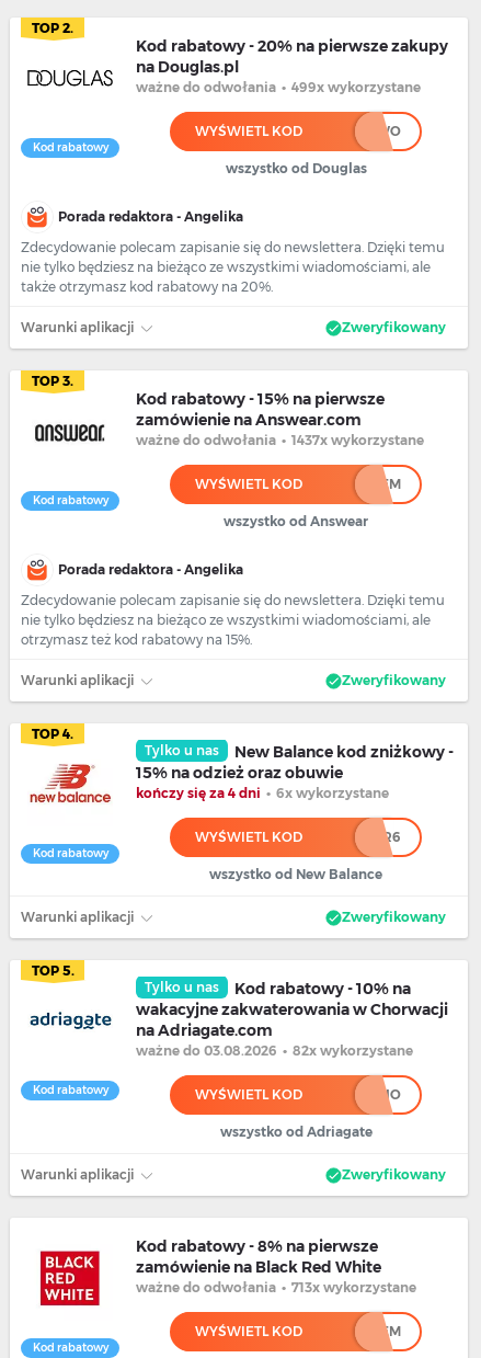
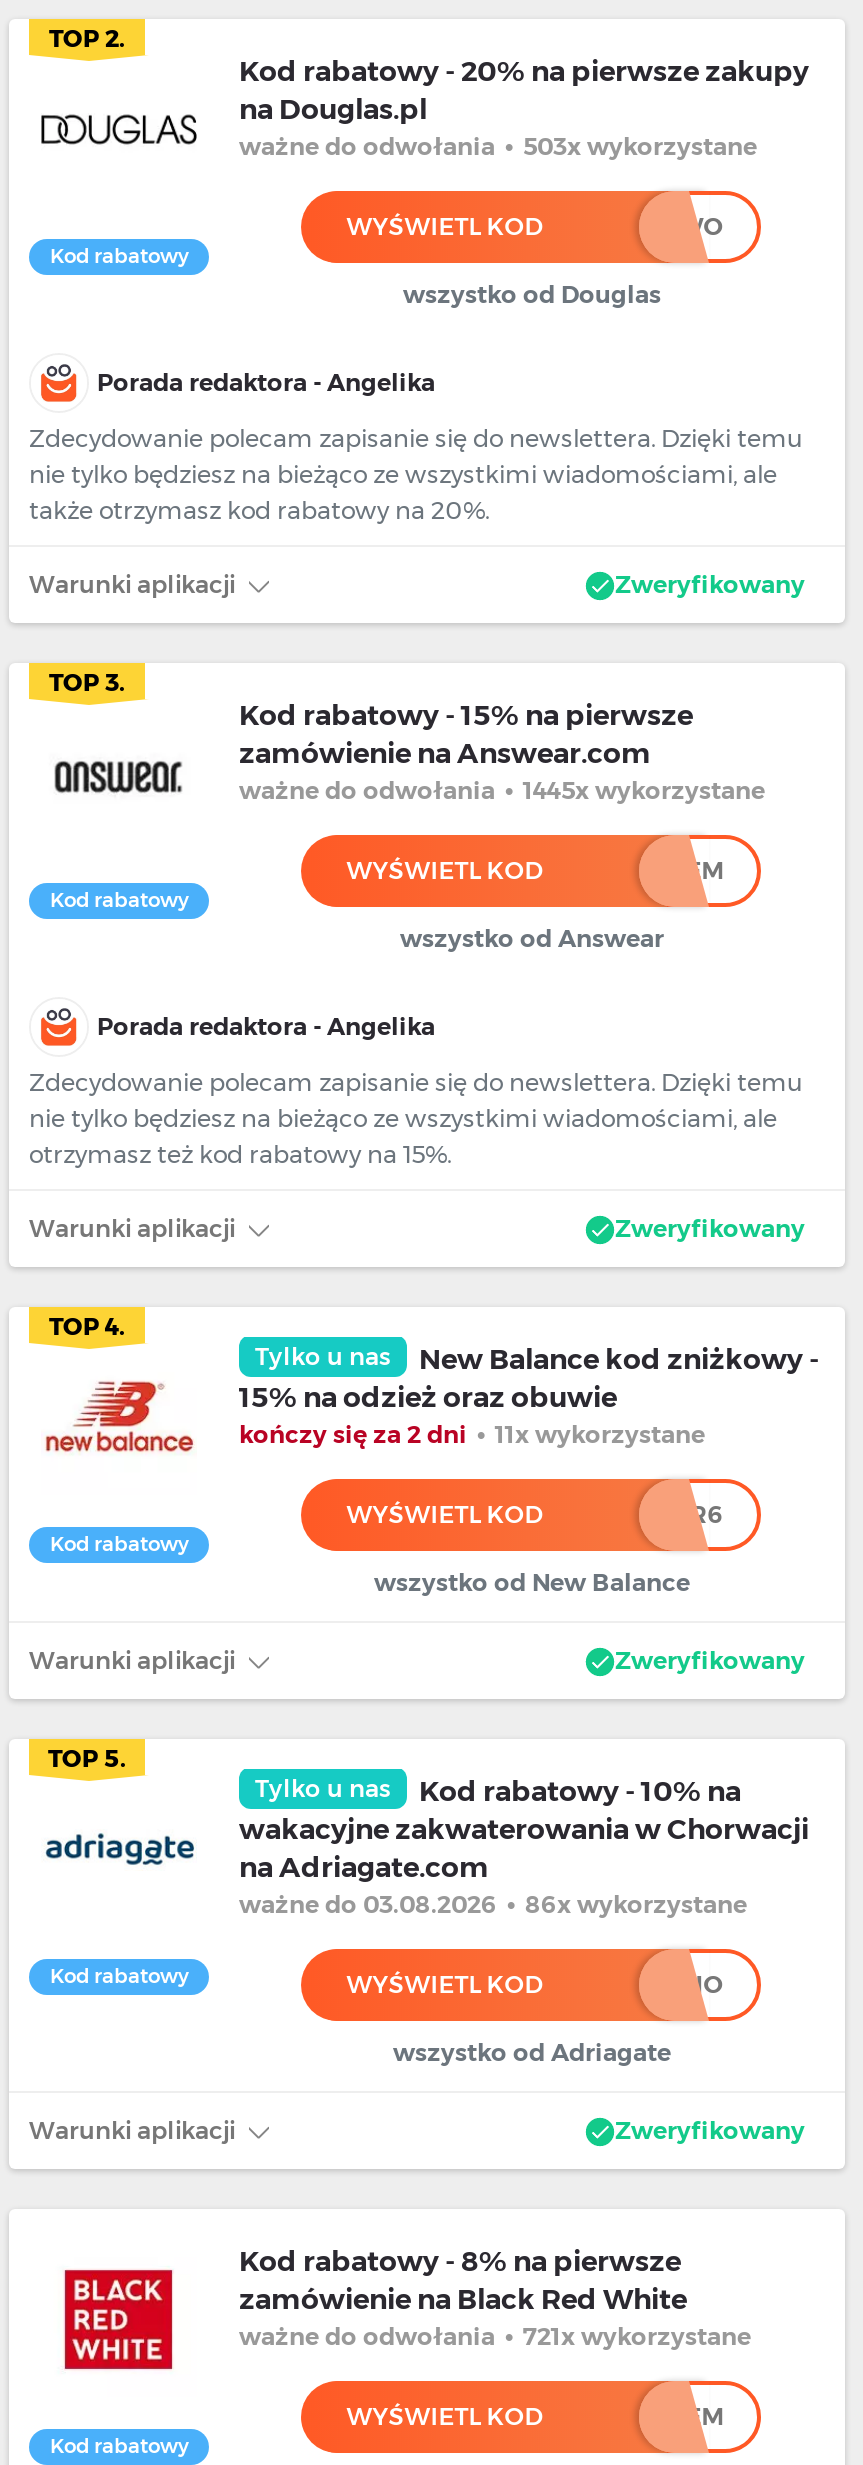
- ważne do odwołania • 499x wykorzystane
+ ważne do odwołania • 503x wykorzystane

- ważne do odwołania • 1437x wykorzystane
+ ważne do odwołania • 1445x wykorzystane

- kończy się za 4 dni • 6x wykorzystane
+ kończy się za 2 dni • 11x wykorzystane

- ważne do 03.08.2026 • 82x wykorzystane
+ ważne do 03.08.2026 • 86x wykorzystane

- ważne do odwołania • 713x wykorzystane
+ ważne do odwołania • 721x wykorzystane
